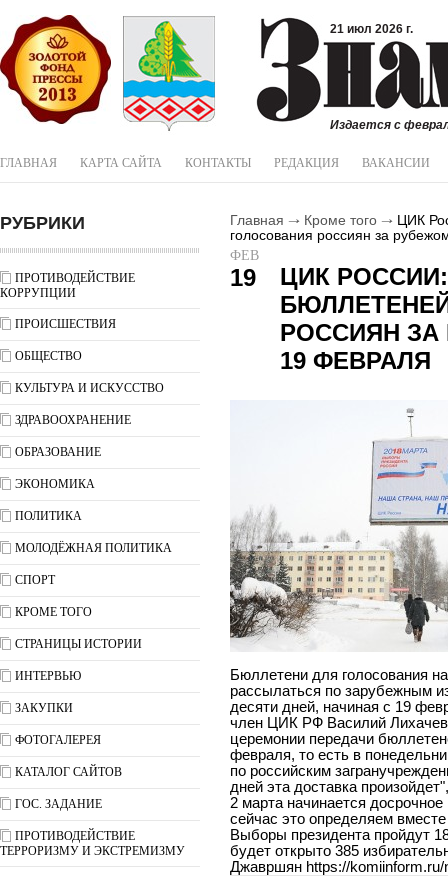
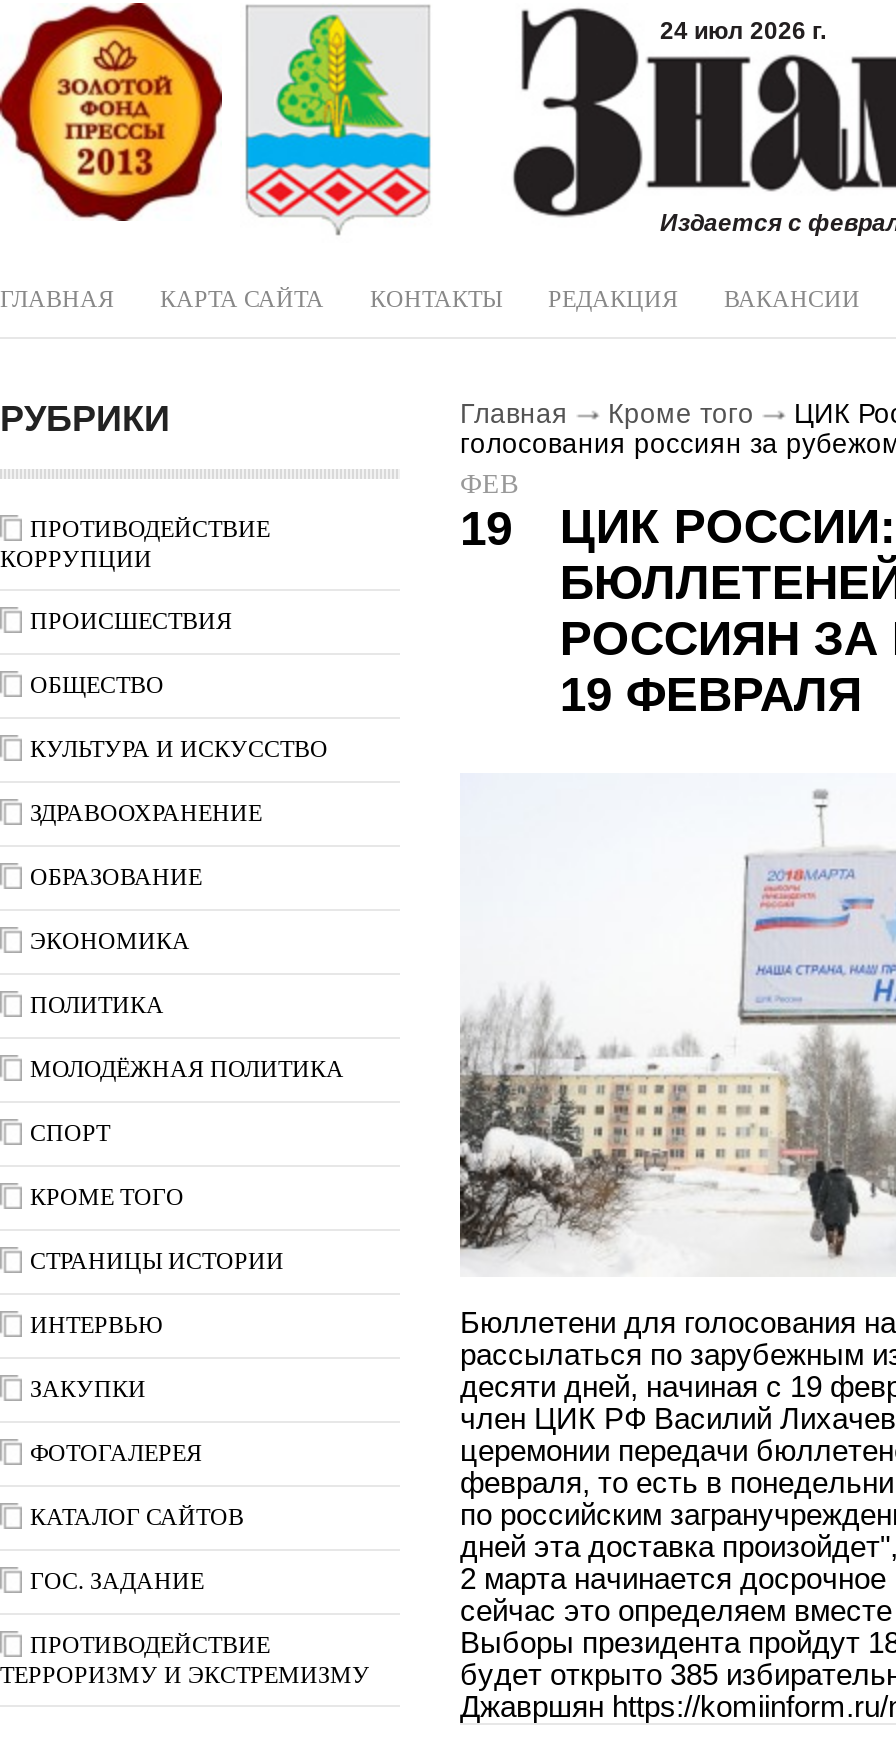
- 21 июл 2026 г.
+ 24 июл 2026 г.
